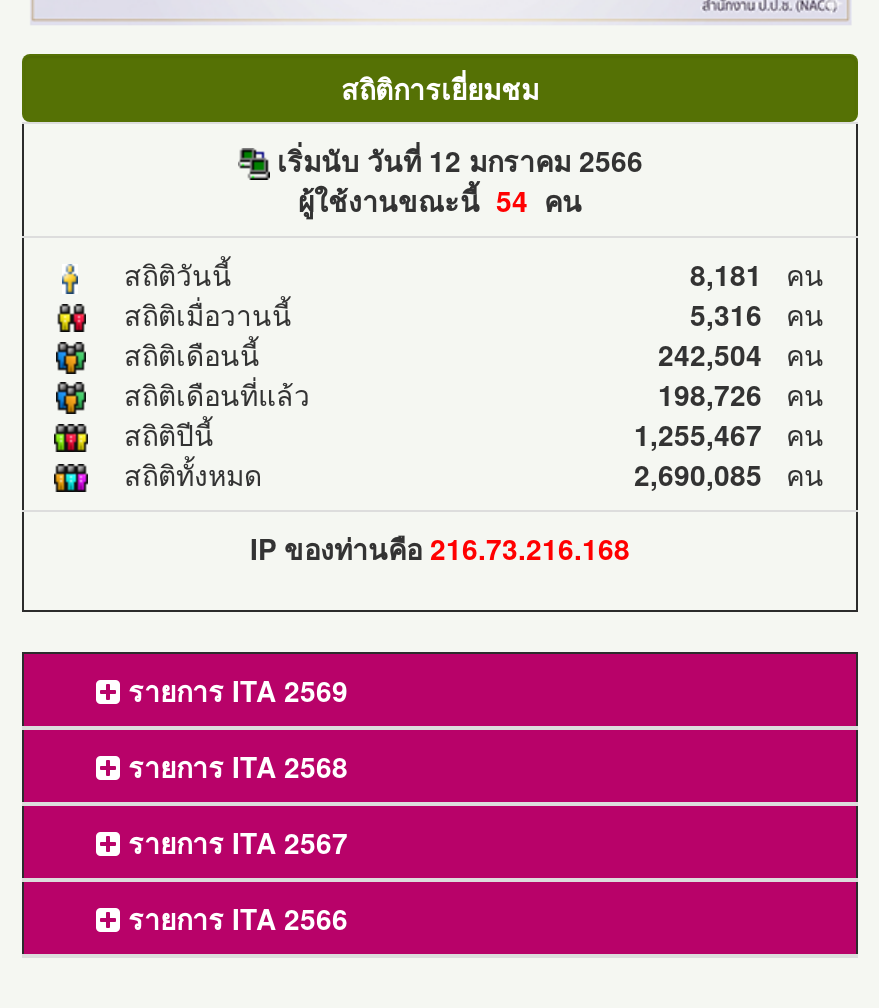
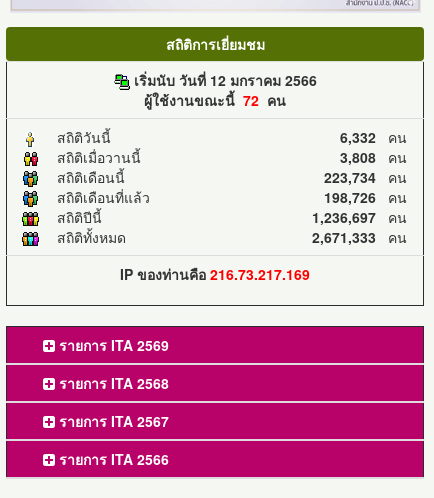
- ผู้ใช้งานขณะนี้54คน
+ ผู้ใช้งานขณะนี้72คน

- 8,181คน
+ 6,332คน

- 5,316คน
+ 3,808คน

- 242,504คน
+ 223,734คน

- 1,255,467คน
+ 1,236,697คน

- 2,690,085คน
+ 2,671,333คน

- IP ของท่านคือ216.73.216.168
+ IP ของท่านคือ216.73.217.169
